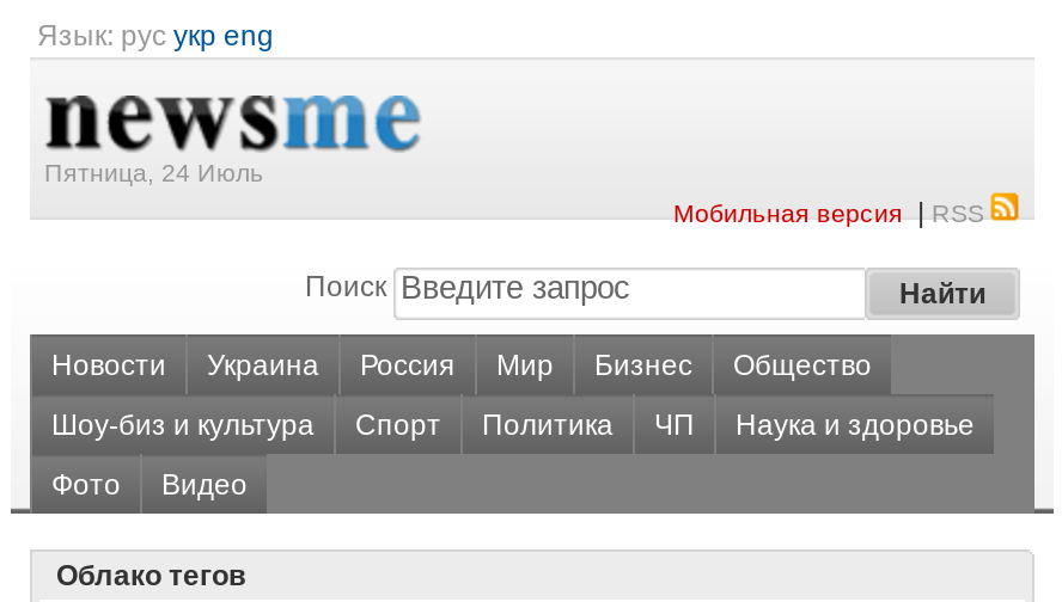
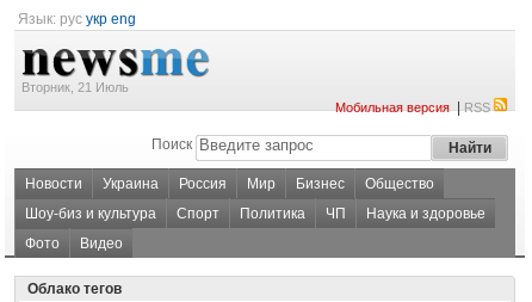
- Пятница, 24 Июль
+ Вторник, 21 Июль
